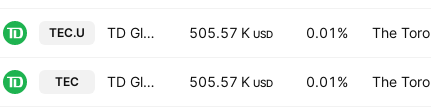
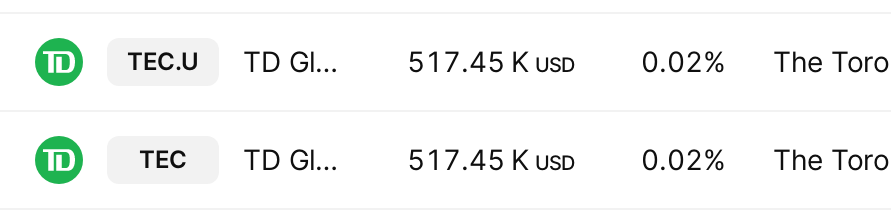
- 505.57 K USD
+ 517.45 K USD

- 0.01%
+ 0.02%

- 505.57 K USD
+ 517.45 K USD

- 0.01%
+ 0.02%
